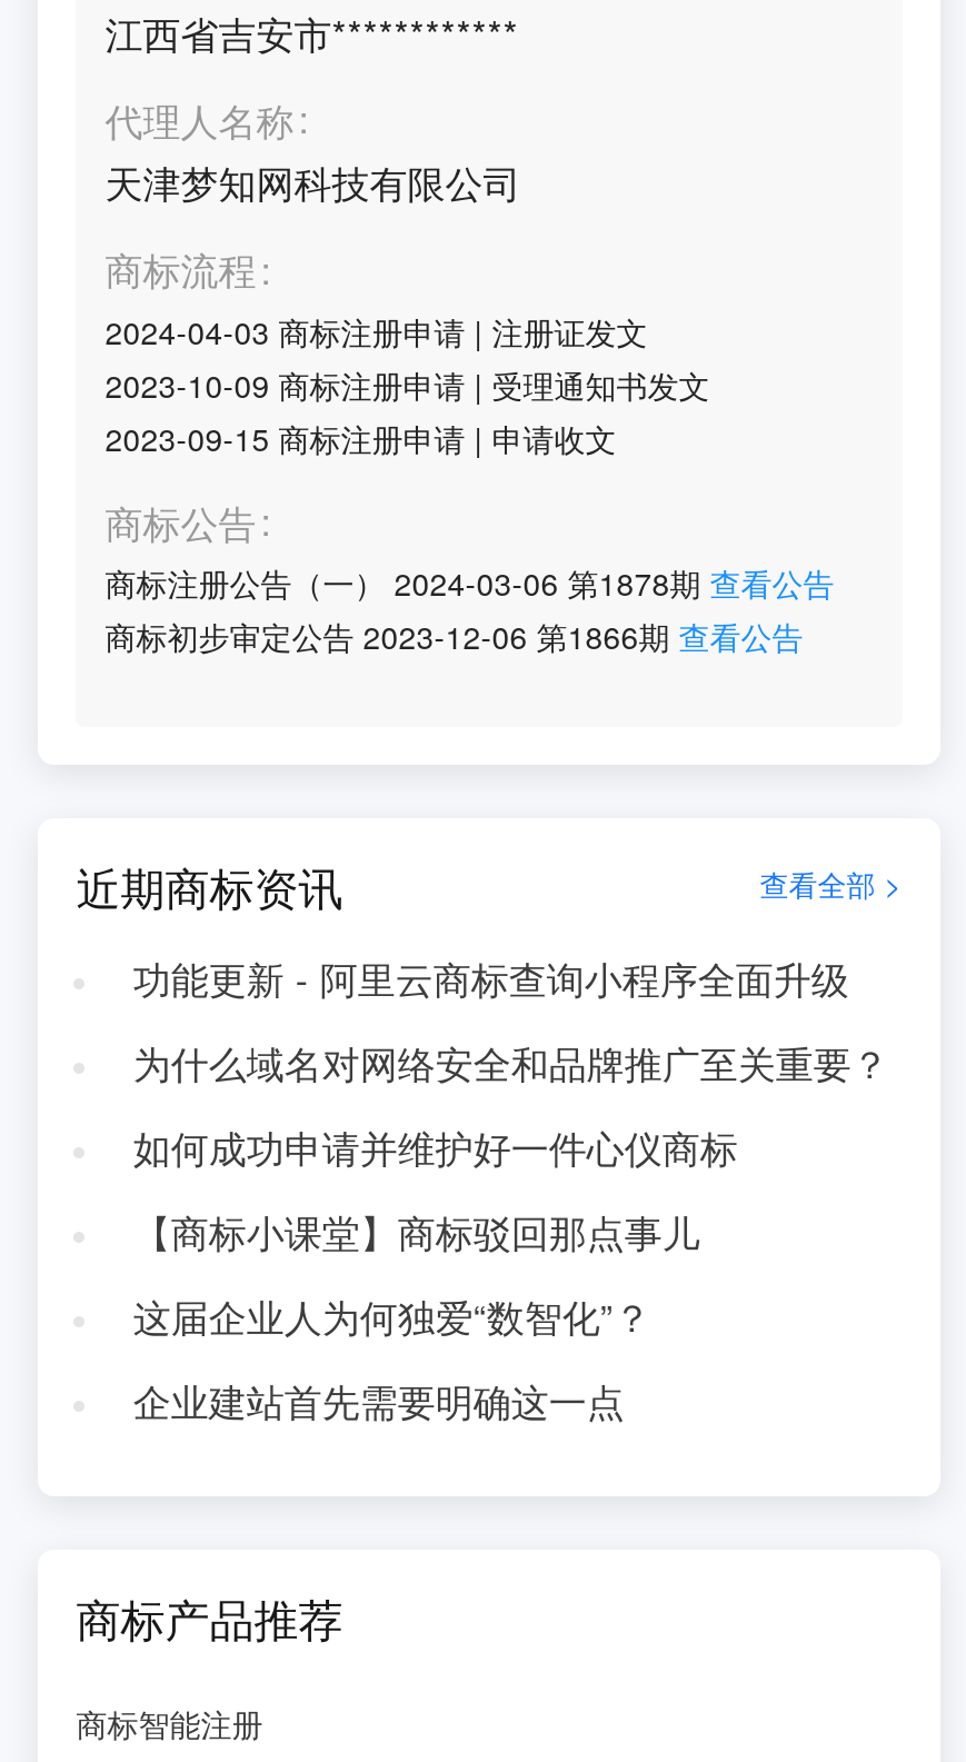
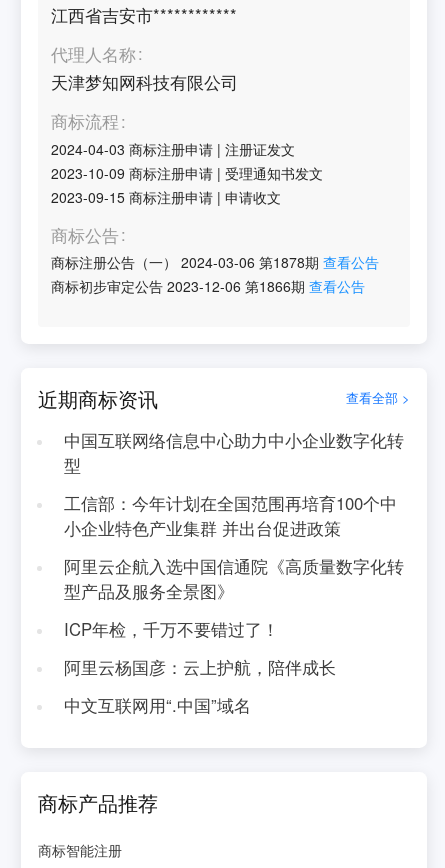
- 功能更新 - 阿里云商标查询小程序全面升级
+ 中国互联网络信息中心助力中小企业数字化转
+ 型

- 为什么域名对网络安全和品牌推广至关重要？
+ 工信部：今年计划在全国范围再培育100个中
+ 小企业特色产业集群 并出台促进政策

- 如何成功申请并维护好一件心仪商标
+ 阿里云企航入选中国信通院《高质量数字化转
+ 型产品及服务全景图》

- 【商标小课堂】商标驳回那点事儿
+ ICP年检，千万不要错过了！

- 这届企业人为何独爱“数智化”？
+ 阿里云杨国彦：云上护航，陪伴成长

- 企业建站首先需要明确这一点
+ 中文互联网用“.中国”域名
